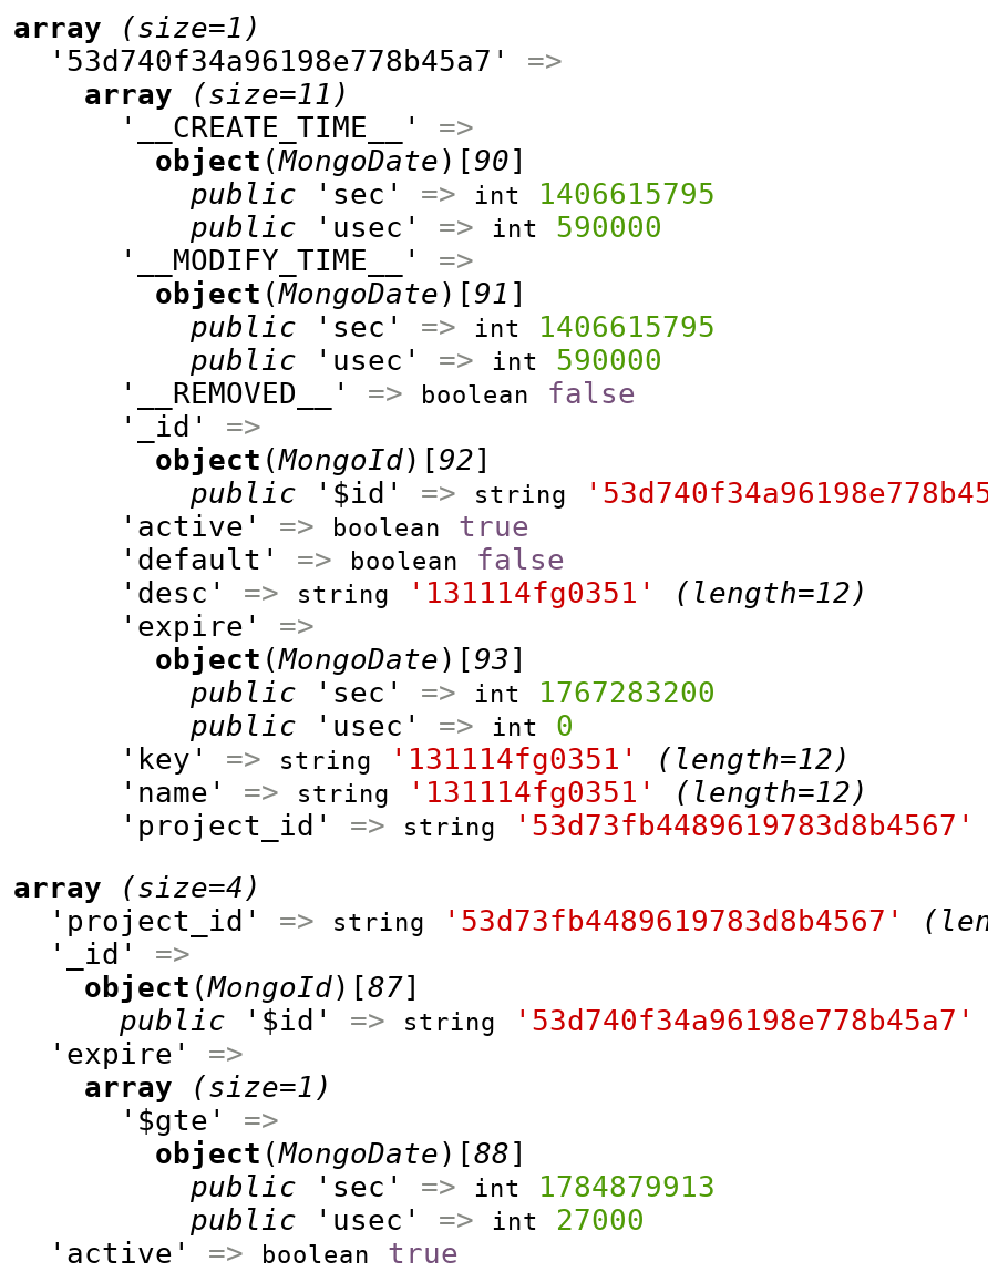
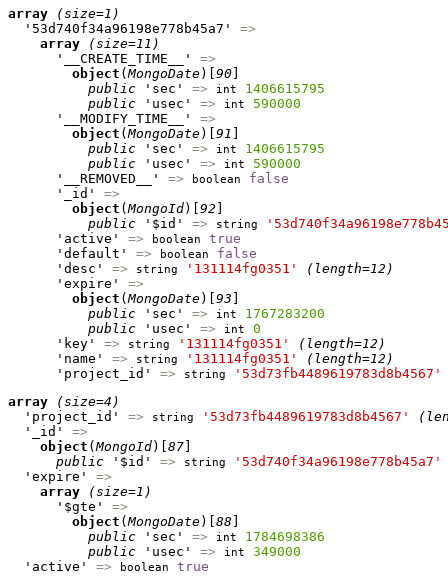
- public 'sec' => int 1784879913
+ public 'sec' => int 1784698386

- public 'usec' => int 27000
+ public 'usec' => int 349000
